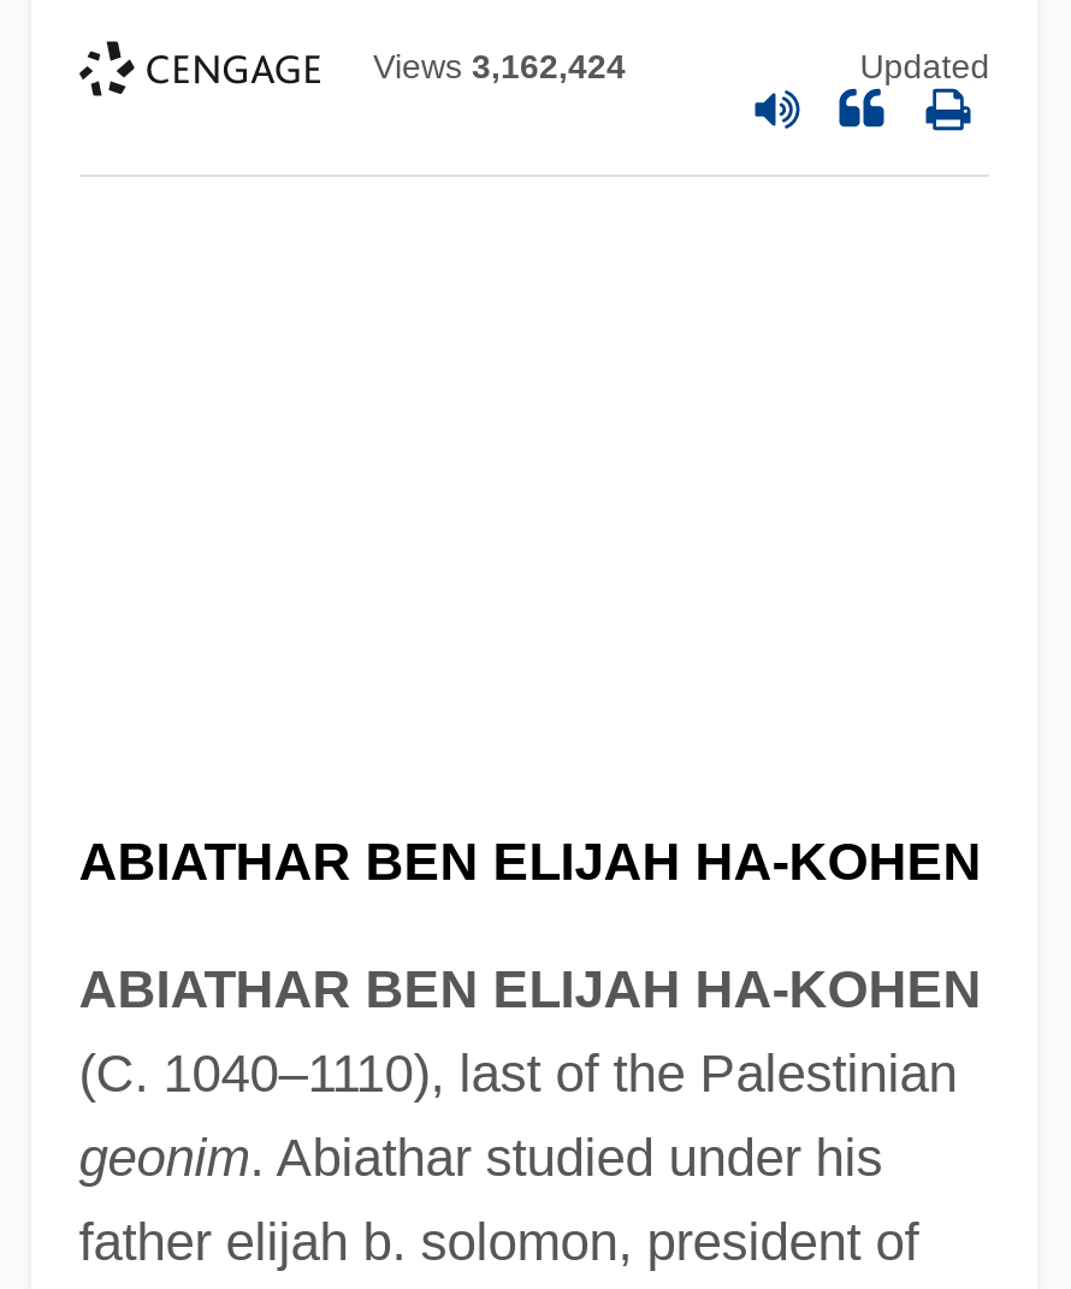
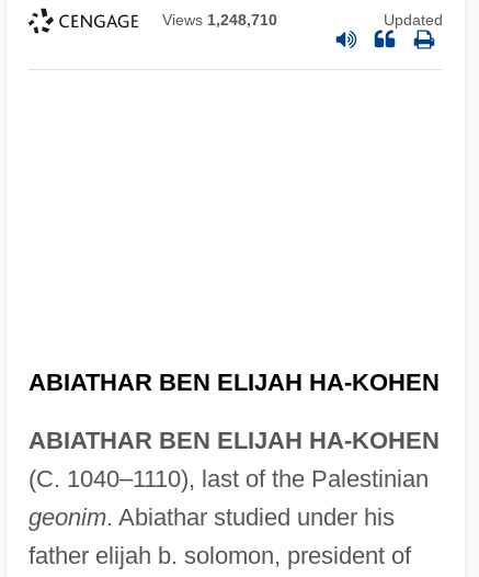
- Views 3,162,424
+ Views 1,248,710
